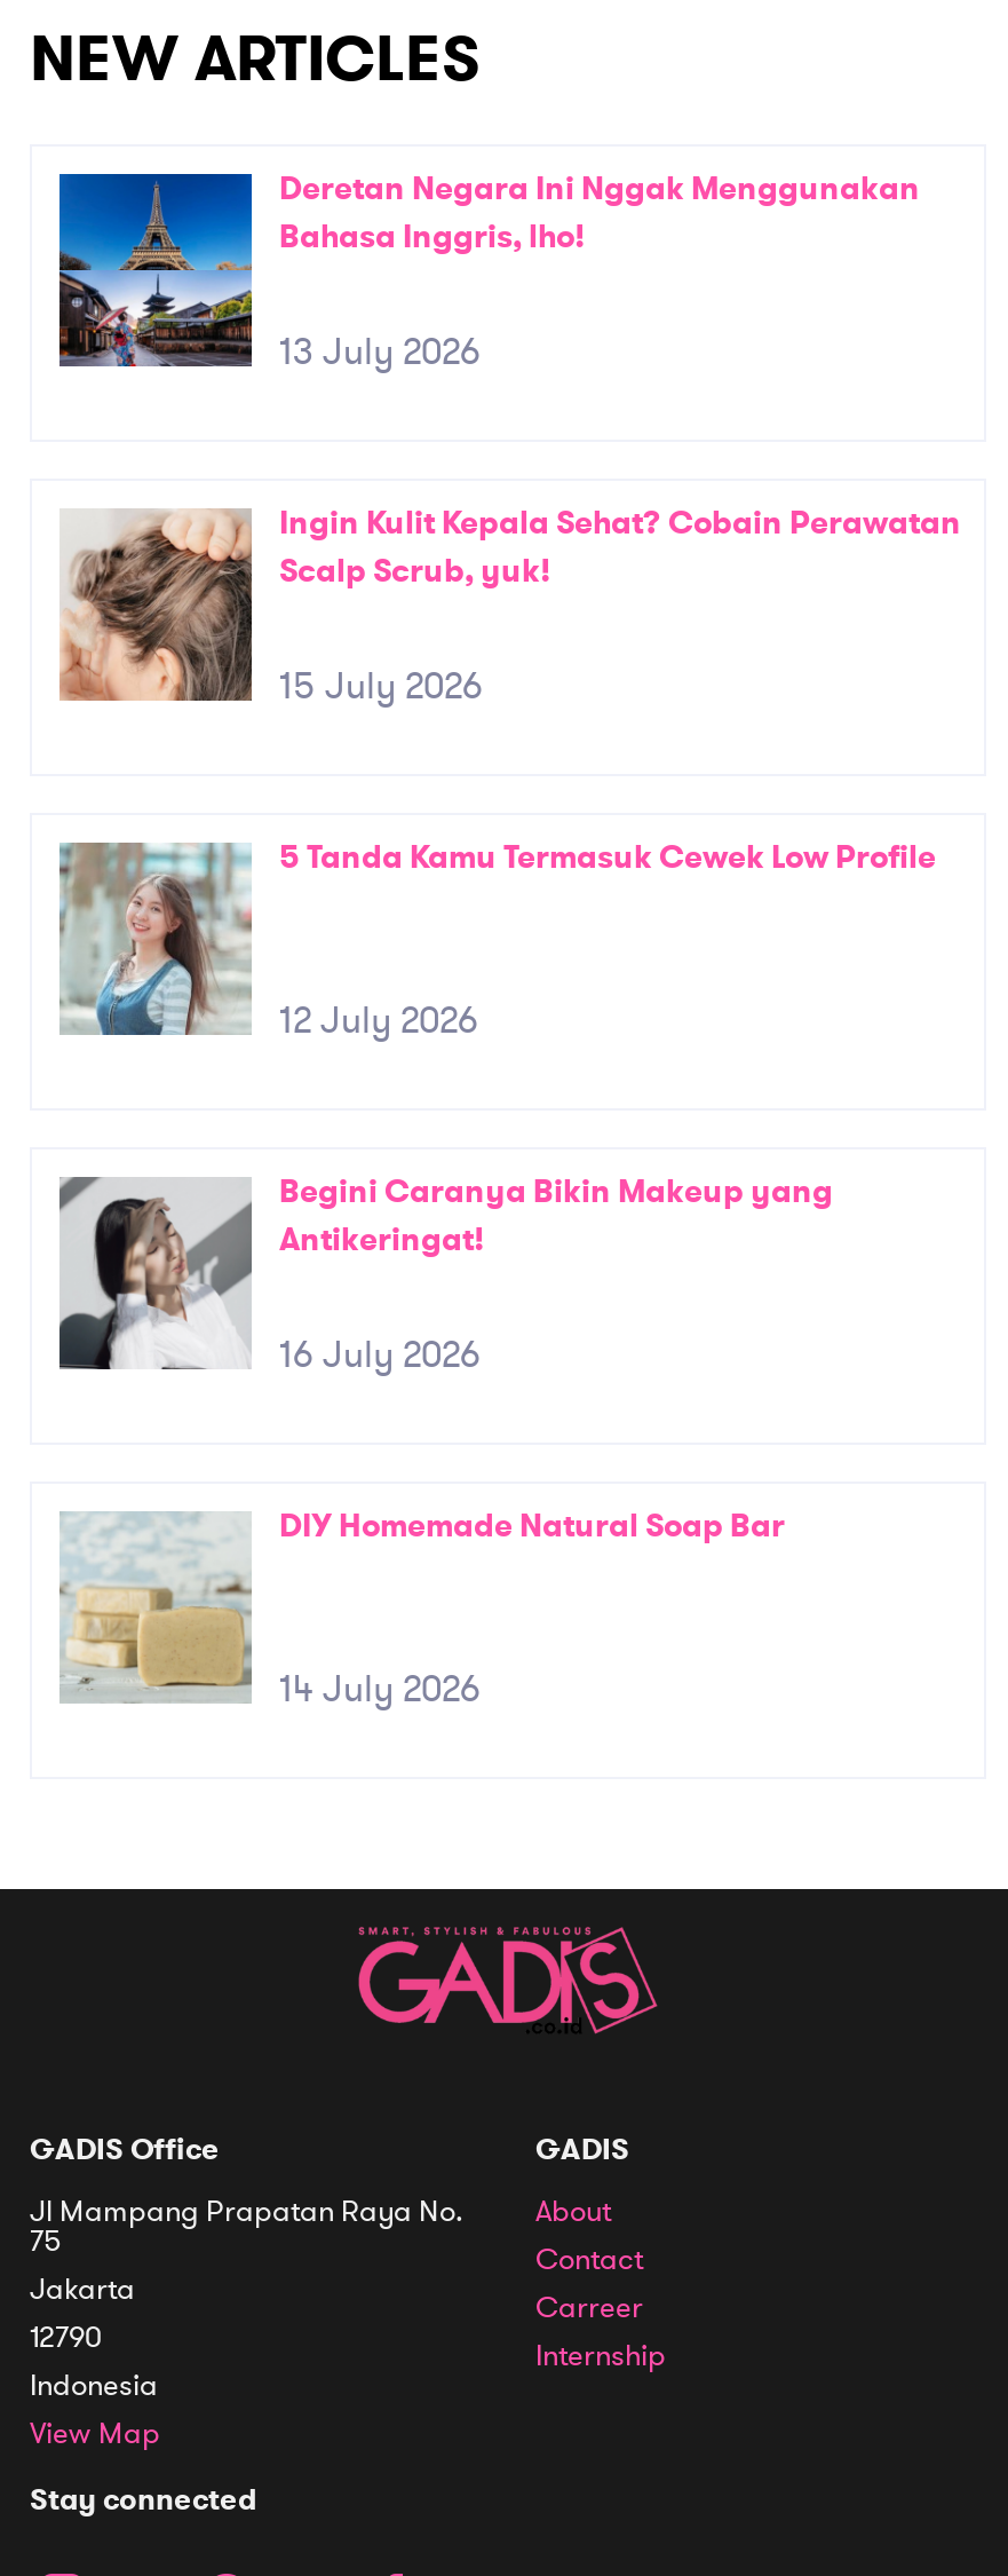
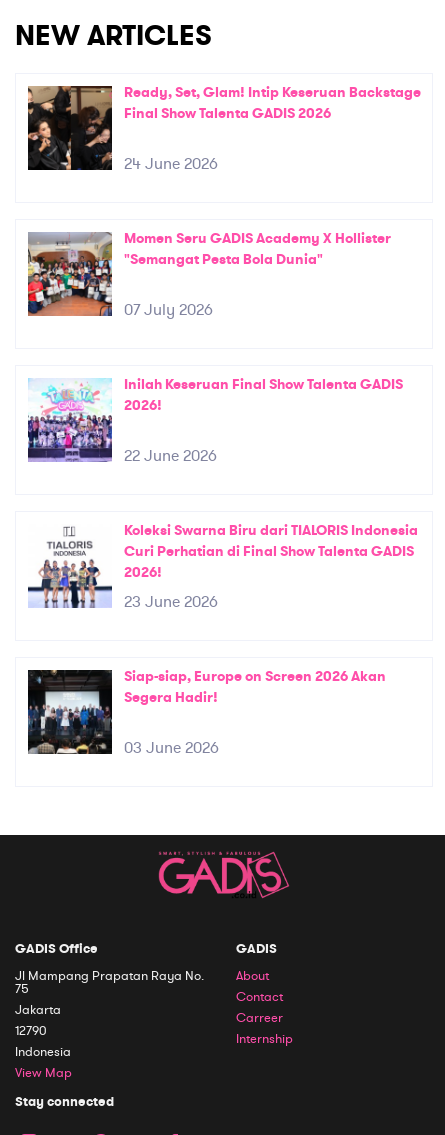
- [image]
- Deretan Negara Ini Nggak Menggunakan
- Bahasa Inggris, lho!
- 13 July 2026
- Ingin Kulit Kepala Sehat? Cobain Perawatan
- Scalp Scrub, yuk!
- 15 July 2026
- 5 Tanda Kamu Termasuk Cewek Low Profile
- 12 July 2026
- Begini Caranya Bikin Makeup yang
- Antikeringat!
- 16 July 2026
- DIY Homemade Natural Soap Bar
- 14 July 2026
+ [image]
+ Ready, Set, Glam! Intip Keseruan Backstage
+ Final Show Talenta GADIS 2026
+ 24 June 2026
+ Momen Seru GADIS Academy X Hollister
+ "Semangat Pesta Bola Dunia"
+ 07 July 2026
+ Inilah Keseruan Final Show Talenta GADIS
+ 2026!
+ 22 June 2026
+ Koleksi Swarna Biru dari TIALORIS Indonesia
+ Curi Perhatian di Final Show Talenta GADIS
+ 2026!
+ 23 June 2026
+ Siap-siap, Europe on Screen 2026 Akan
+ Segera Hadir!
+ 03 June 2026

- [image]
+ [image]

- [image]
+ [image]

- [image]
+ [image]

- [image]
+ [image]
